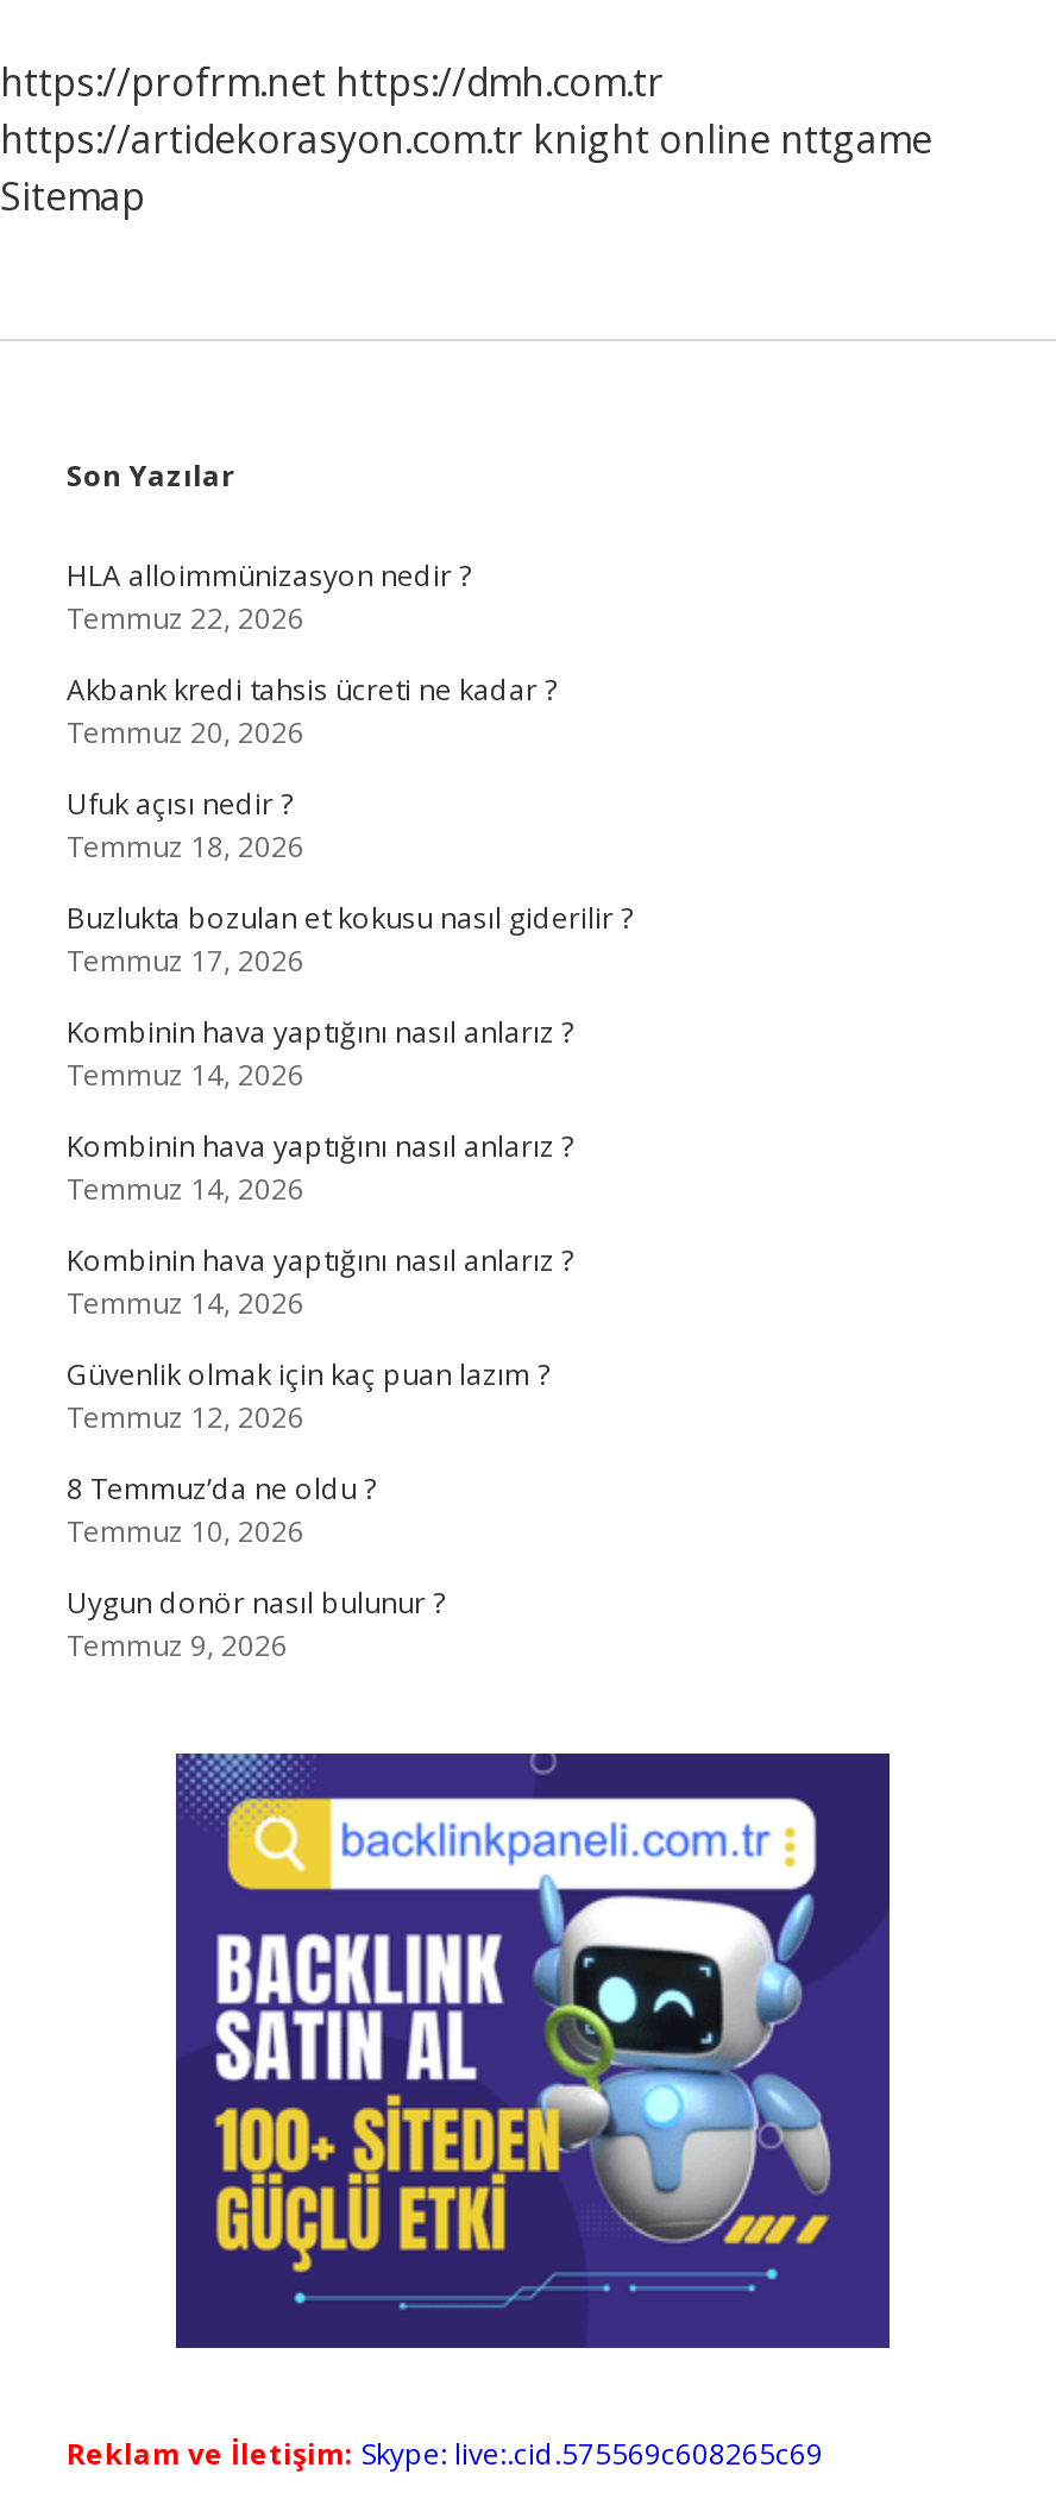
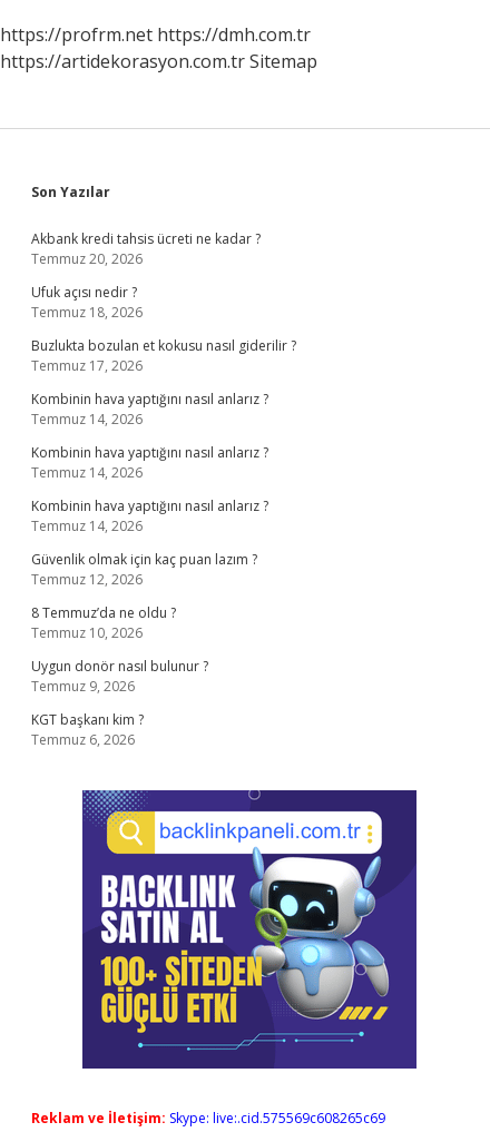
- https://artidekorasyon.com.tr knight online nttgame
- Sitemap
+ https://artidekorasyon.com.tr Sitemap

- HLA alloimmünizasyon nedir ?
- Temmuz 22, 2026

moved up: Akbank kredi tahsis ücreti ne kadar ? | Temmuz 20, 2026 | Ufuk açısı nedir ? | ... | Uygun donör nasıl bulunur ? | Temmuz 9, 2026

+ KGT başkanı kim ?
+ Temmuz 6, 2026
